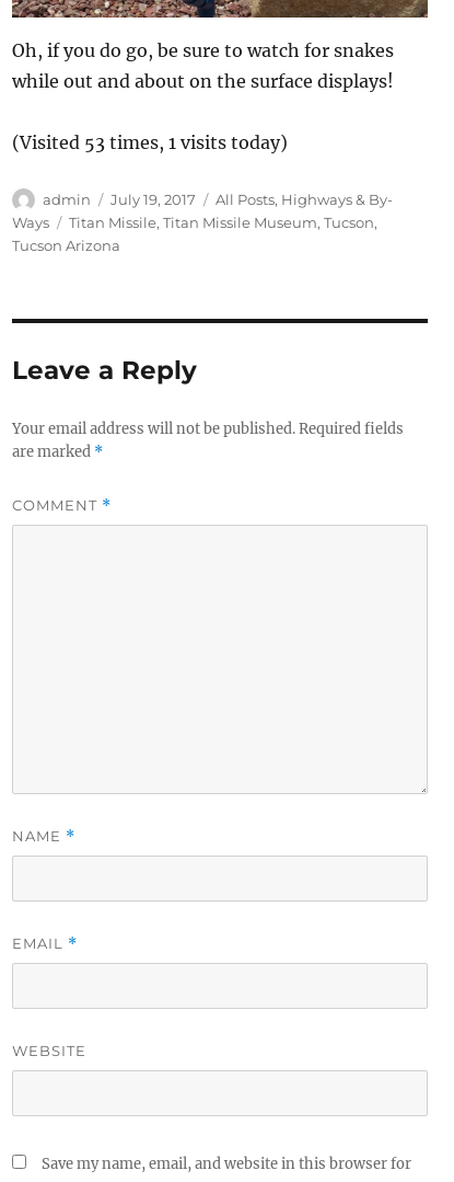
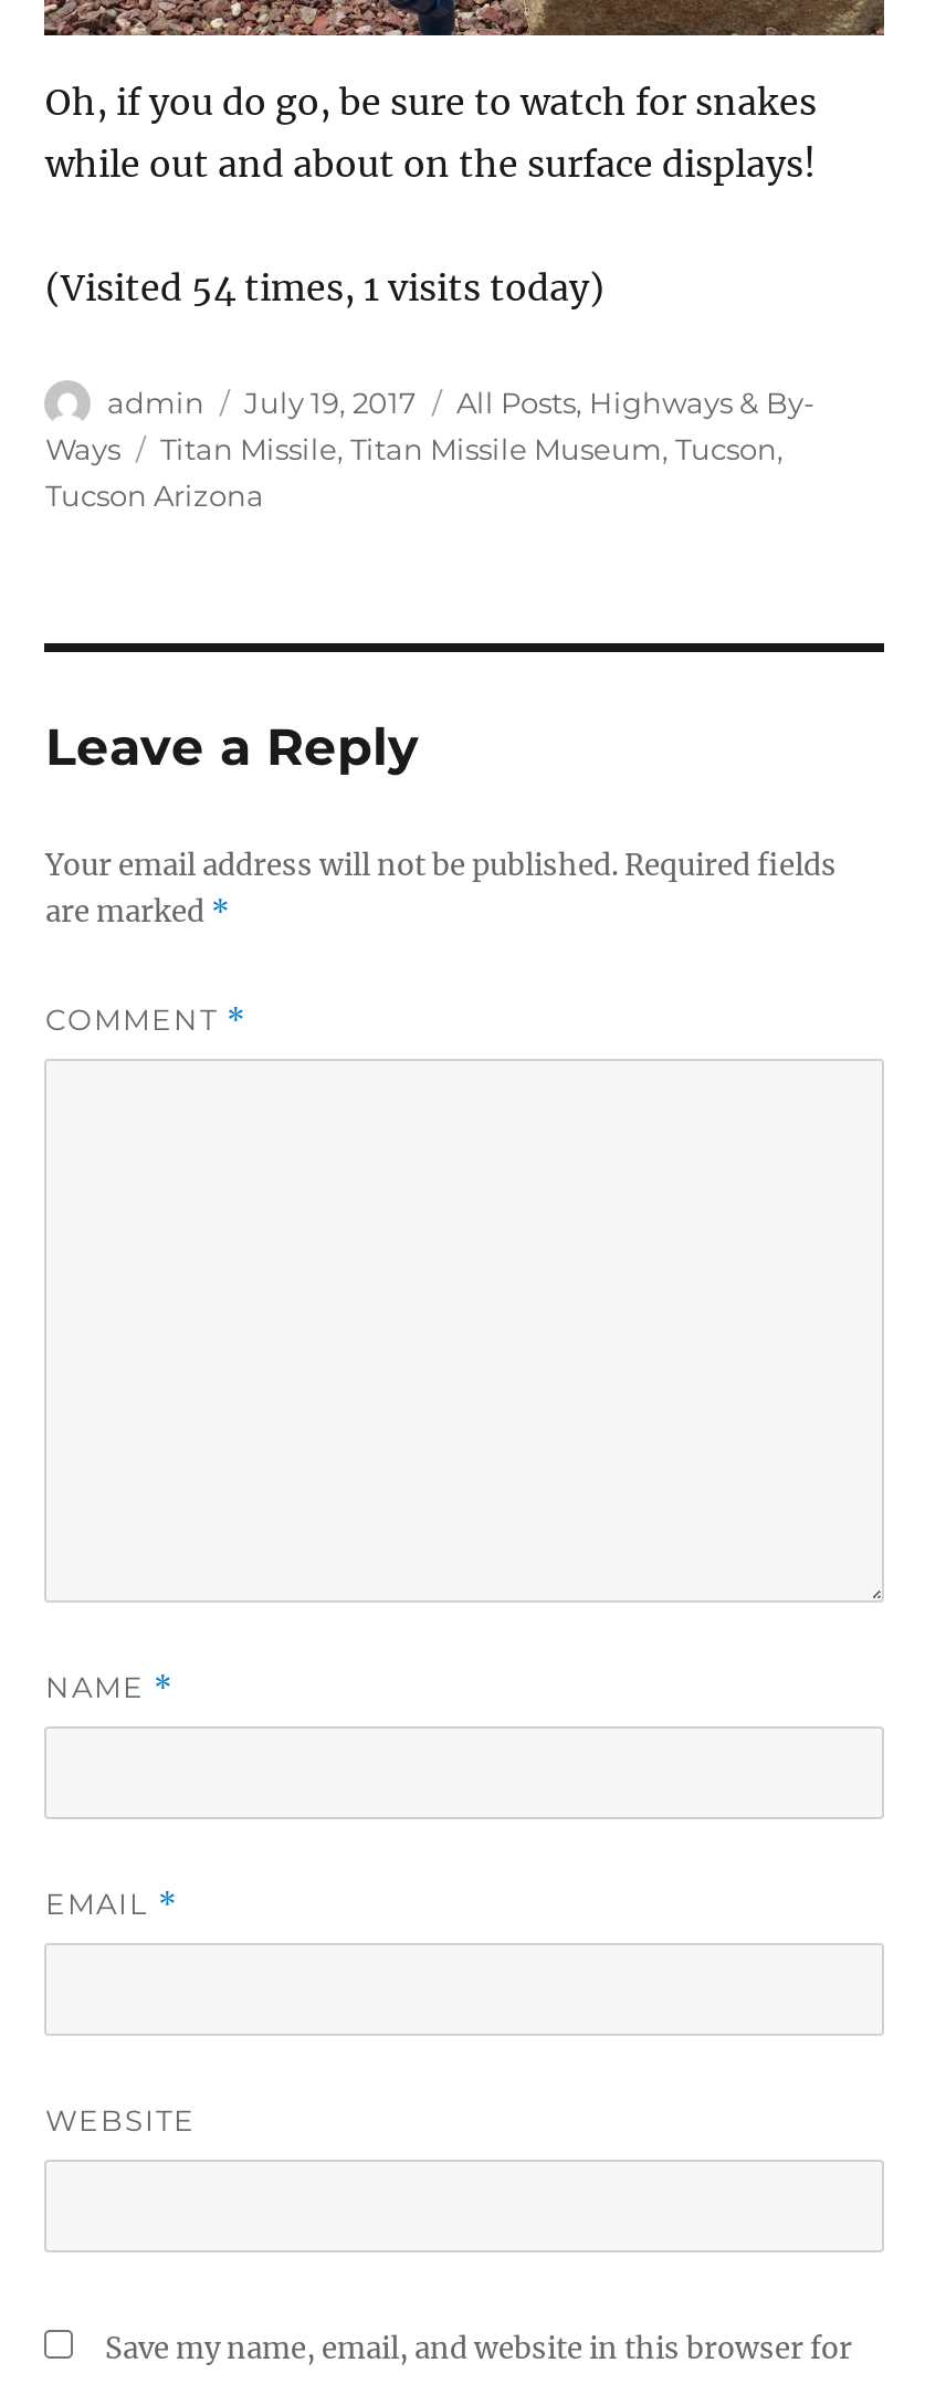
- (Visited 53 times, 1 visits today)
+ (Visited 54 times, 1 visits today)
